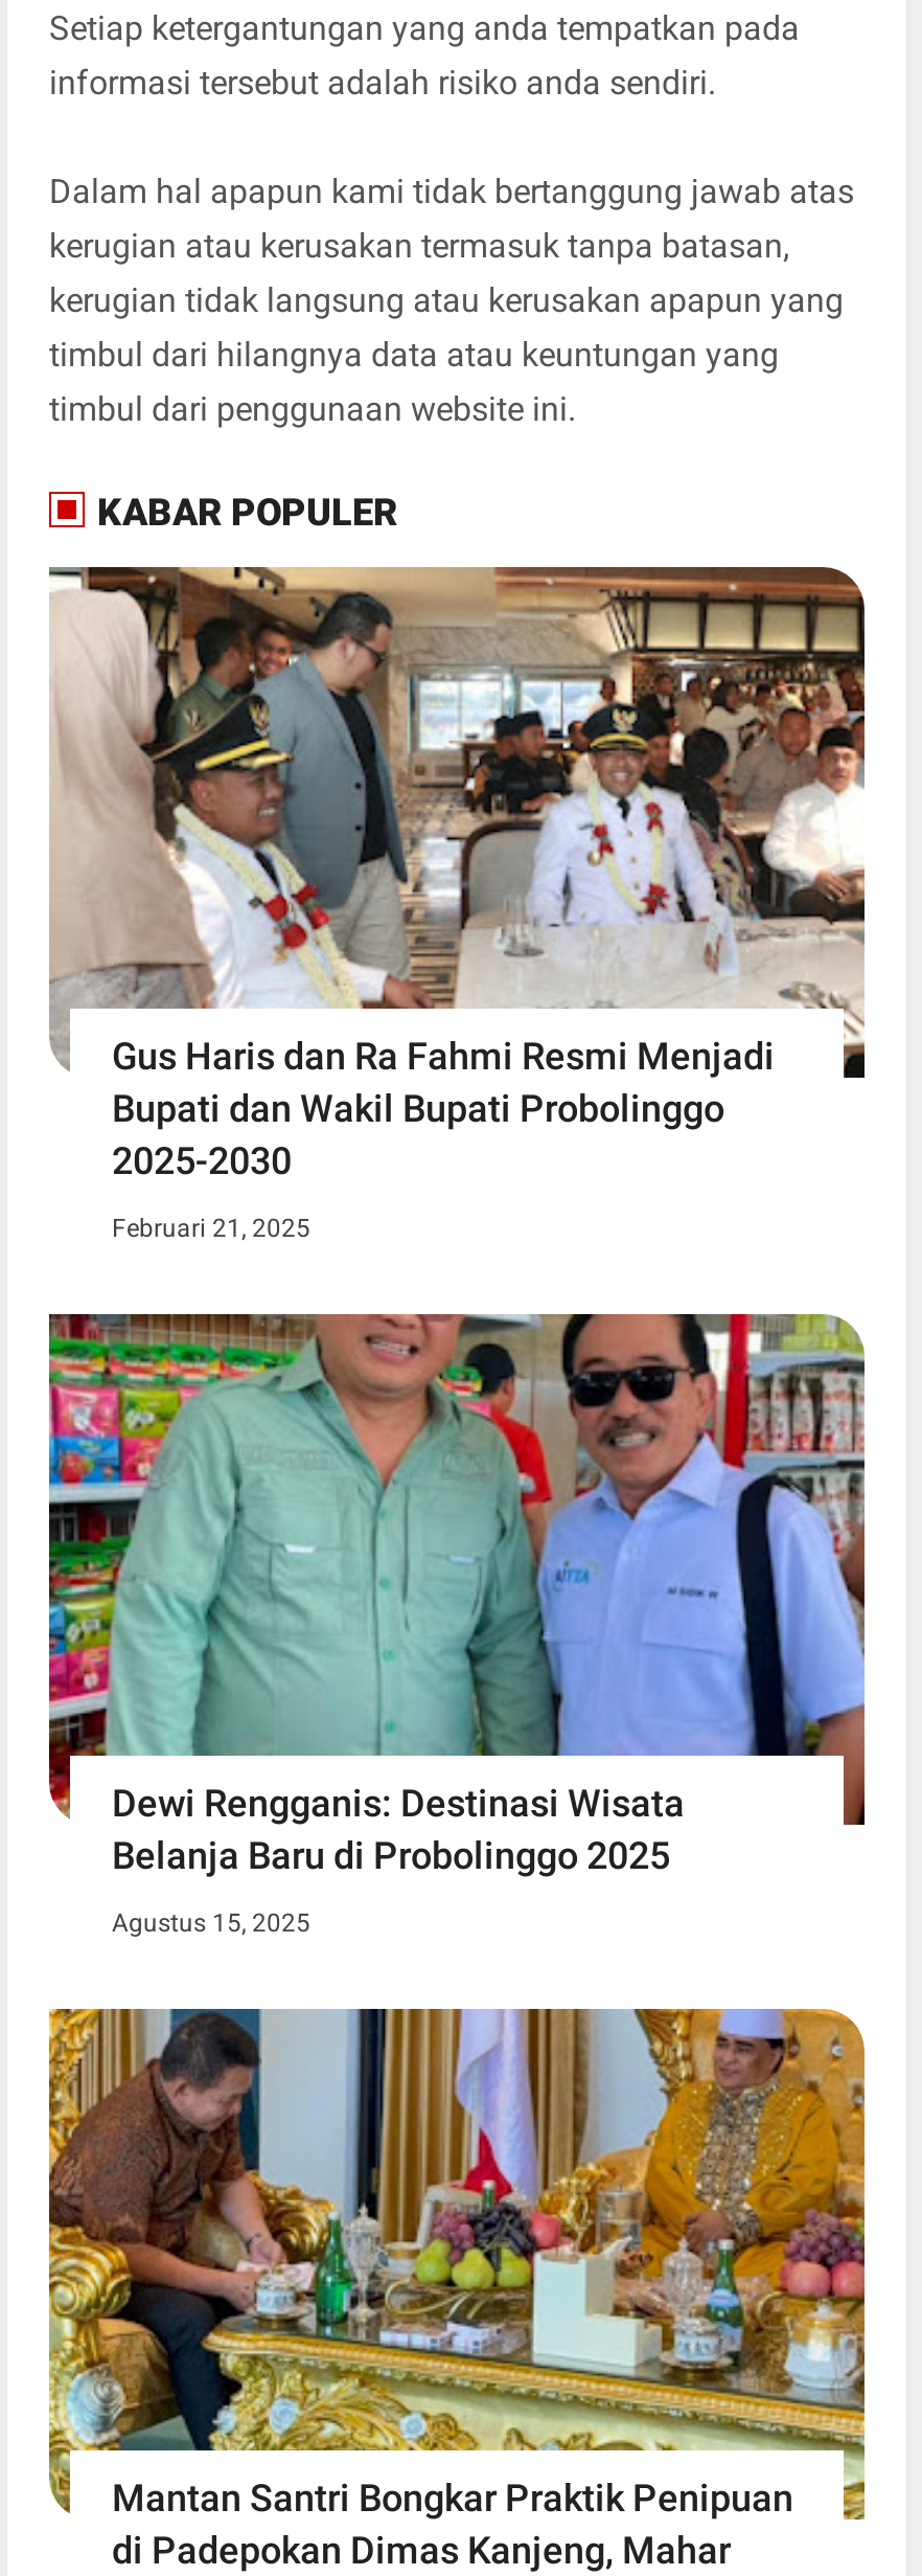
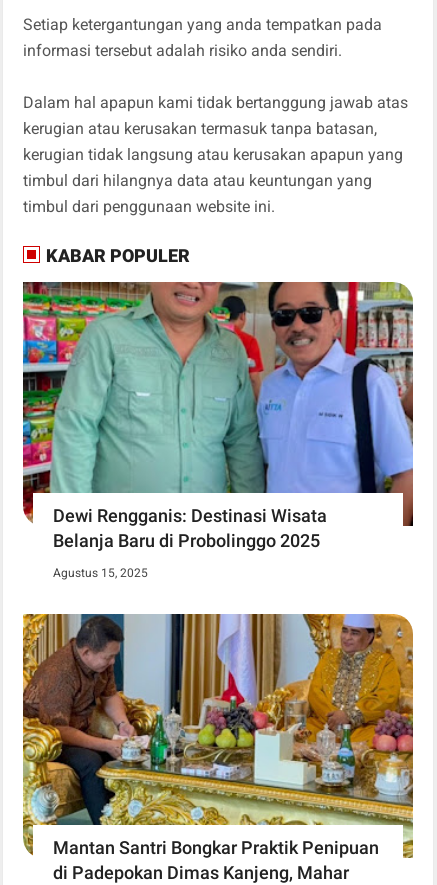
- [image]
- Gus Haris dan Ra Fahmi Resmi Menjadi
- Bupati dan Wakil Bupati Probolinggo
- 2025-2030
- Februari 21, 2025
